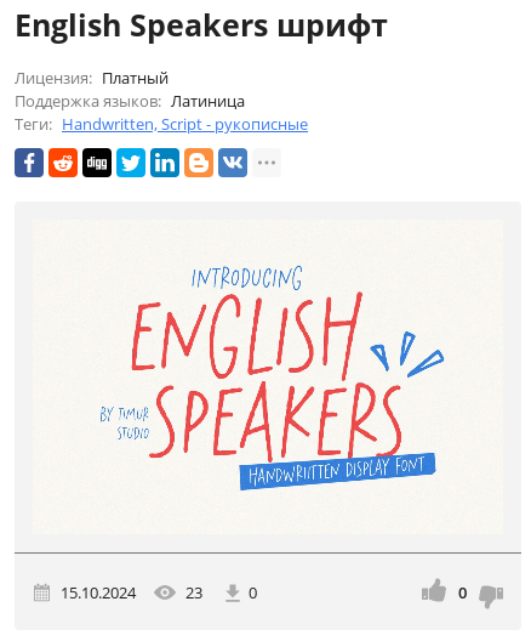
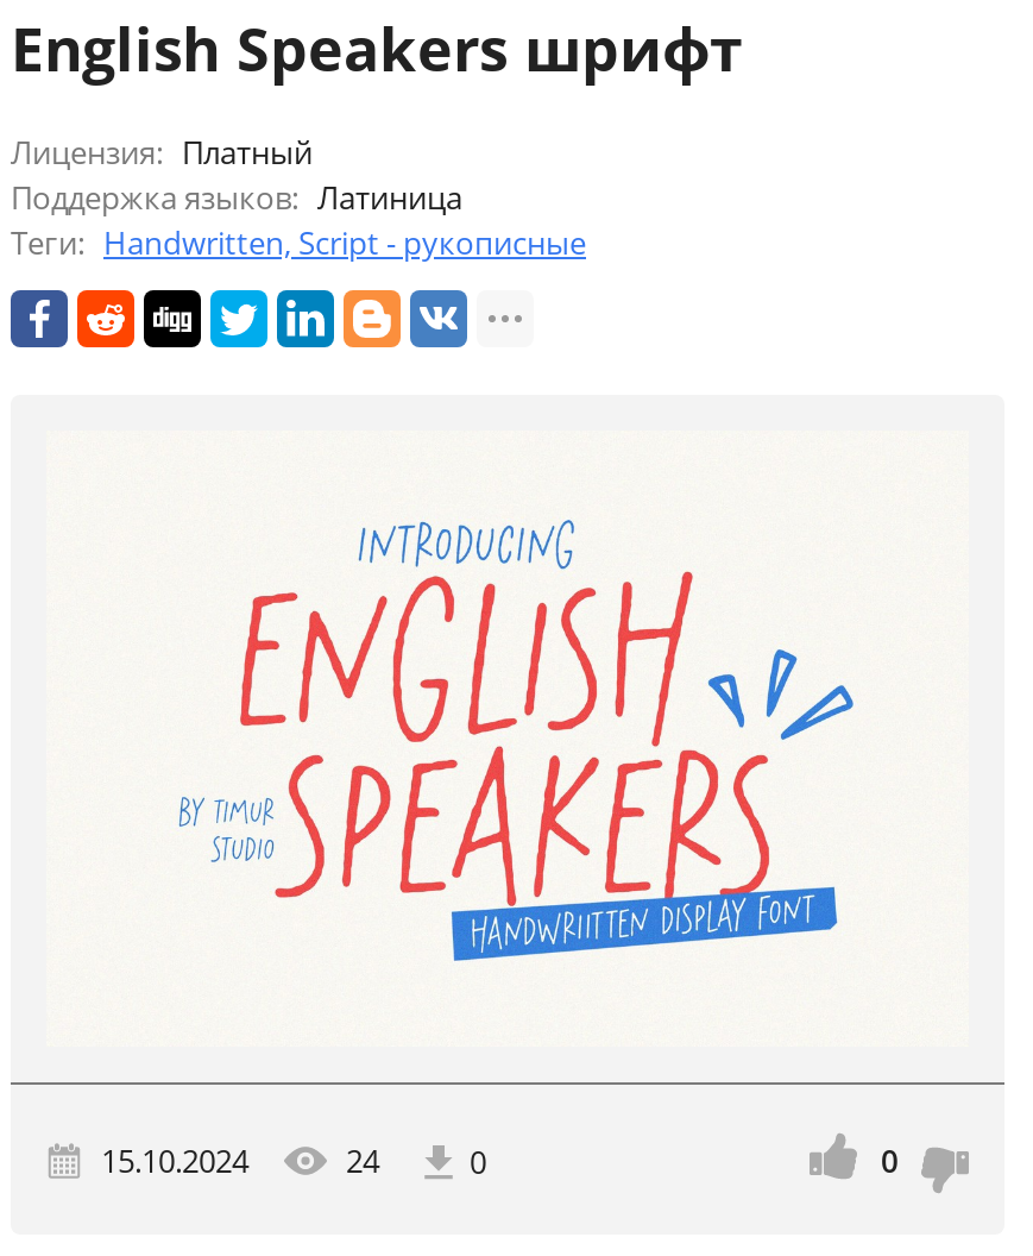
- 23
+ 24
